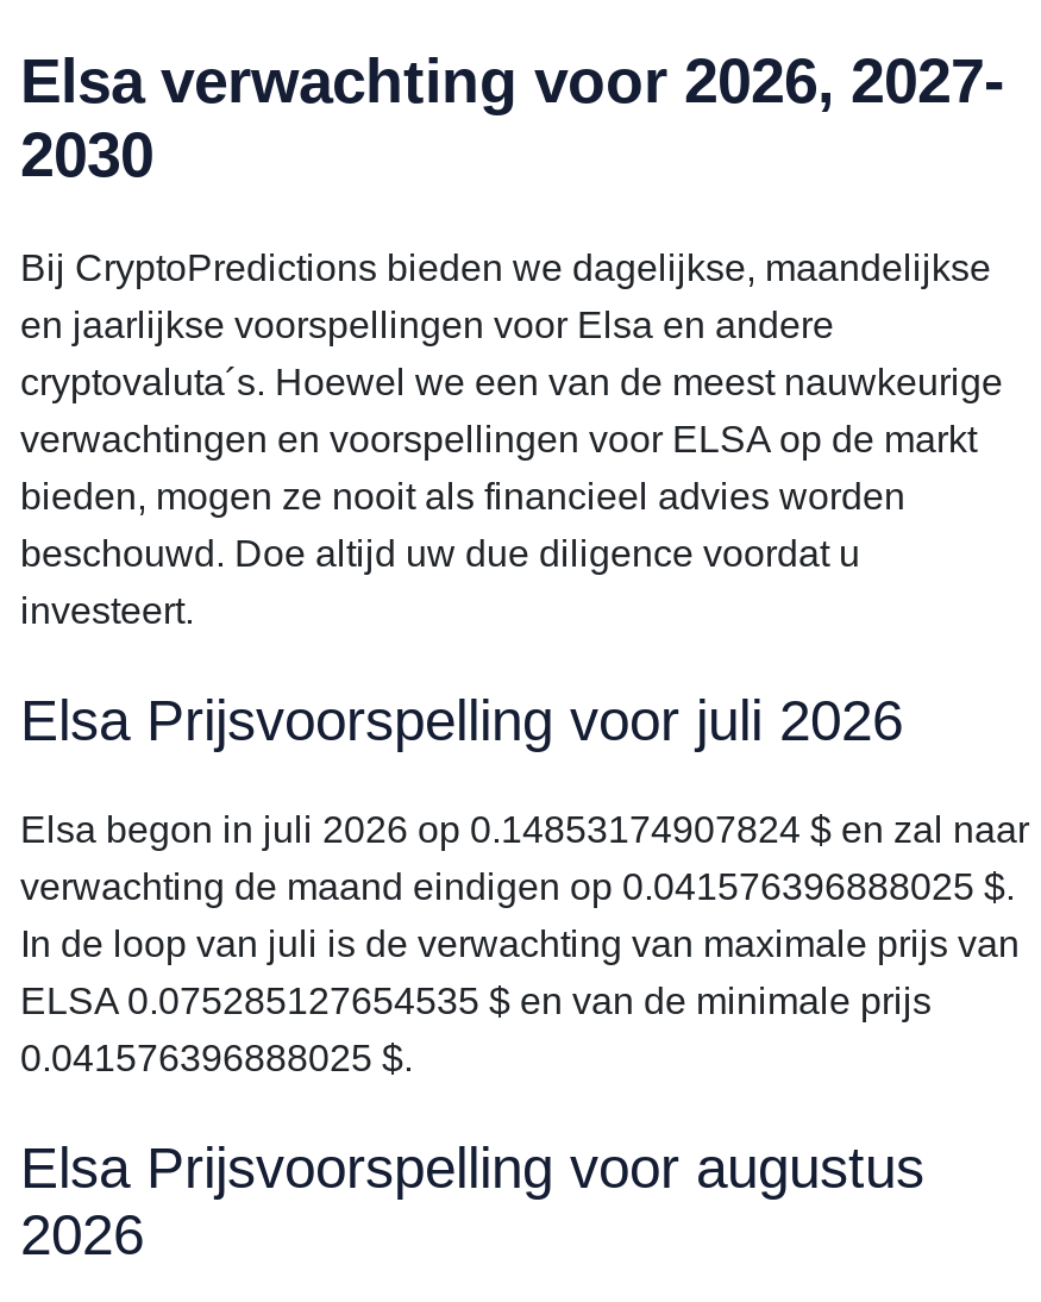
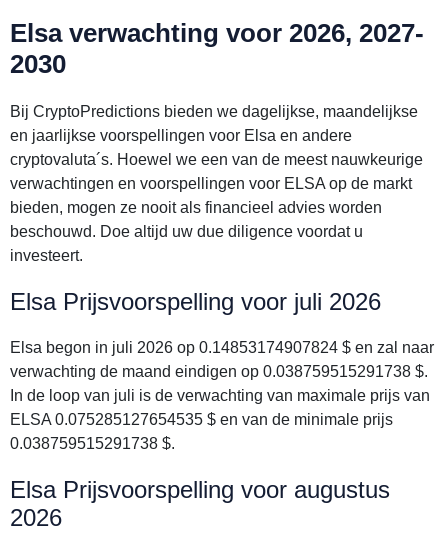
- verwachting de maand eindigen op 0.041576396888025 $.
+ verwachting de maand eindigen op 0.038759515291738 $.

- 0.041576396888025 $.
+ 0.038759515291738 $.
